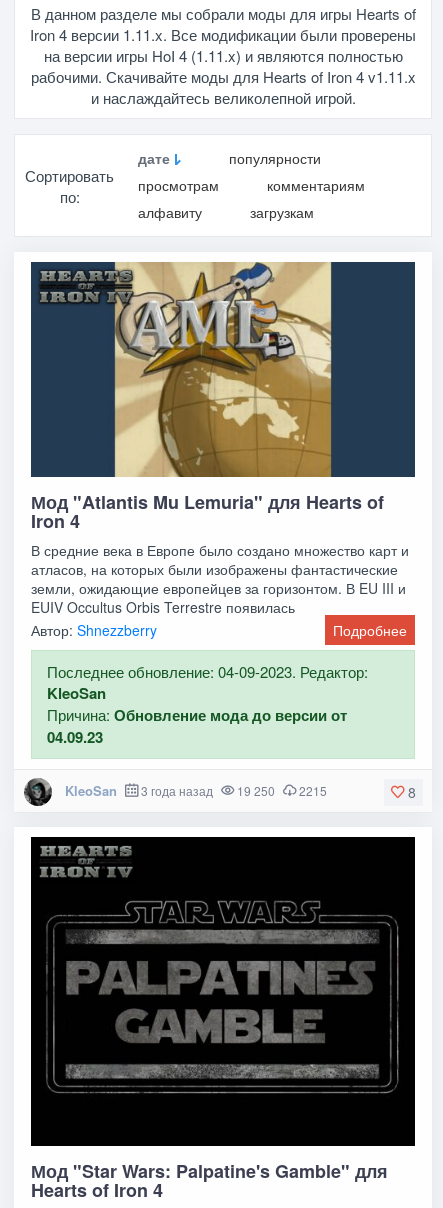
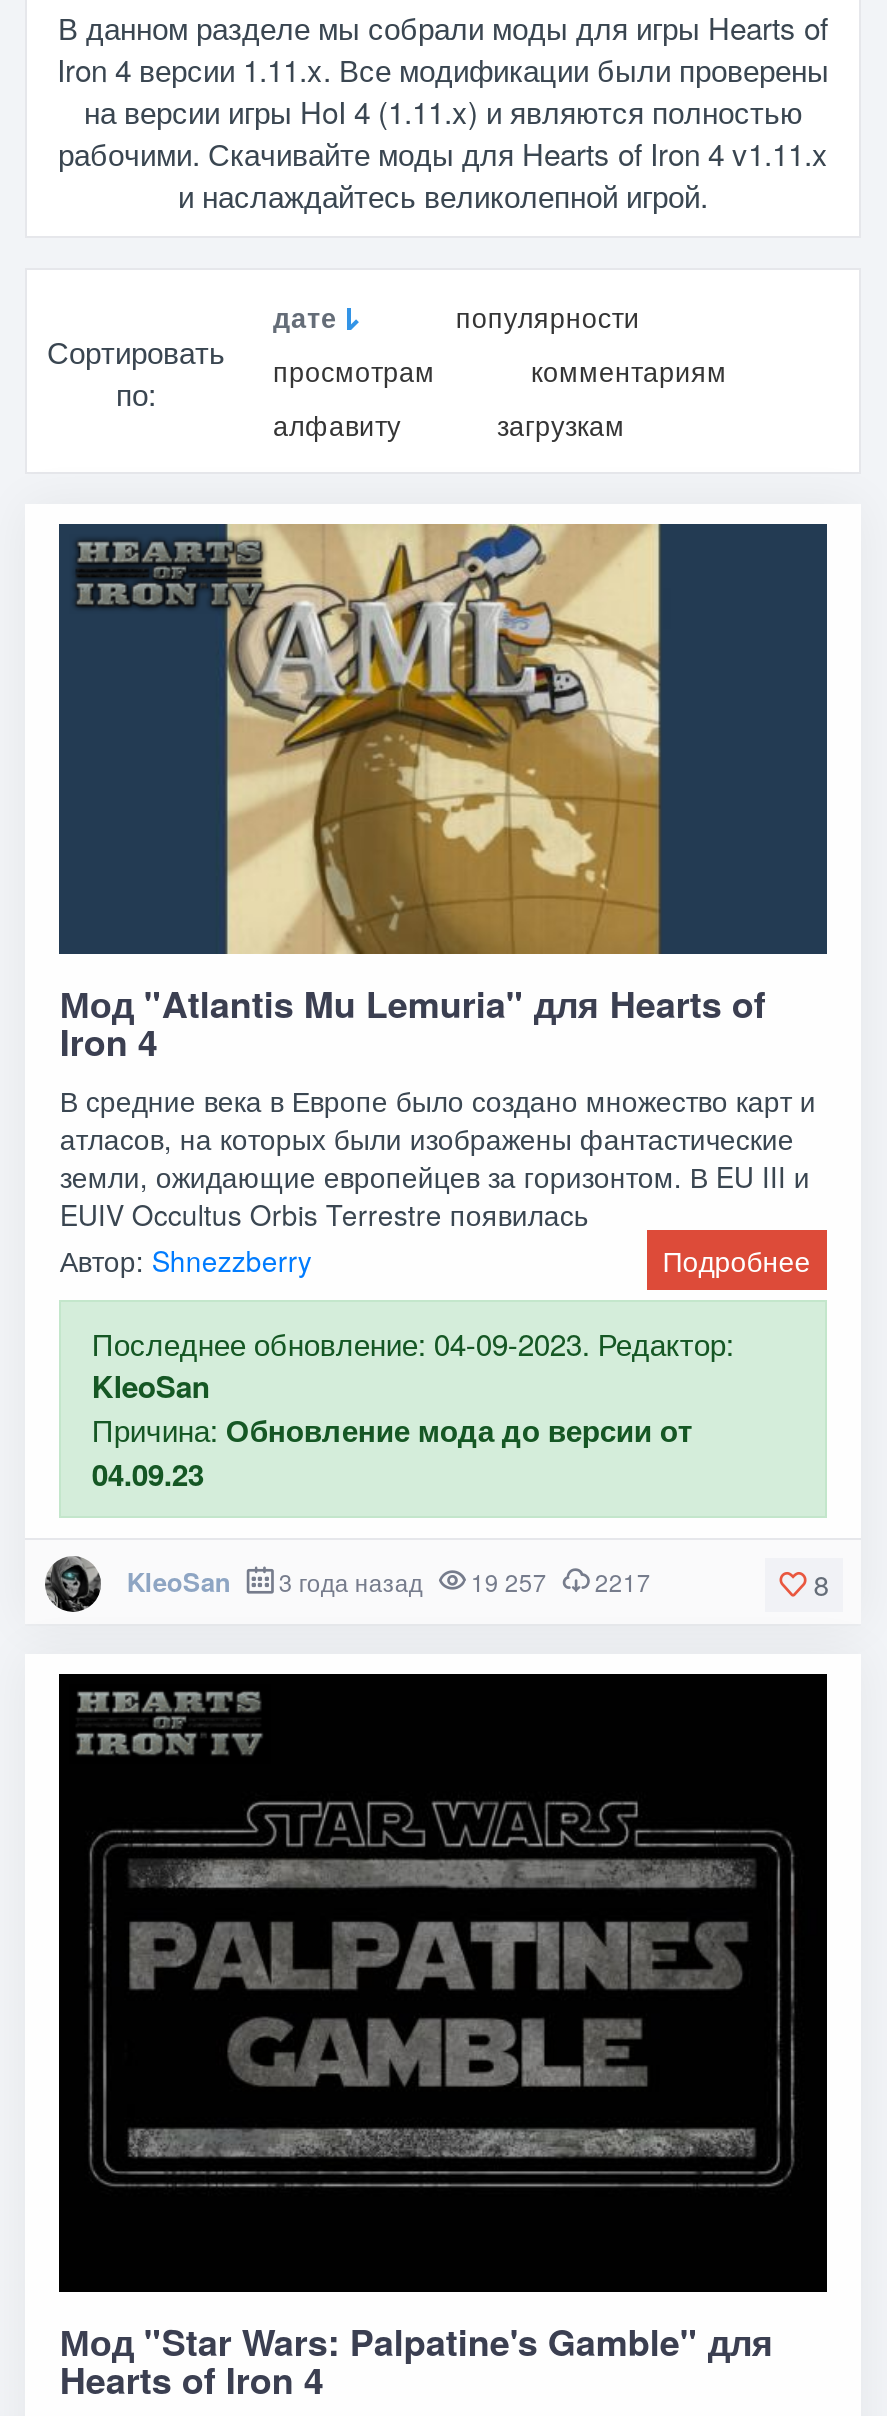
- 19 250
+ 19 257

- 2215
+ 2217
